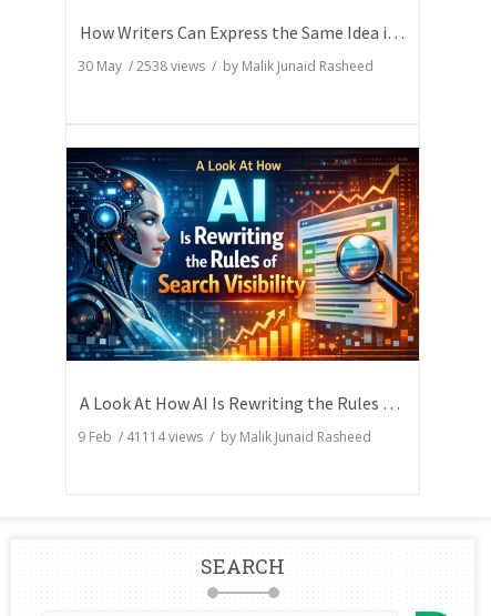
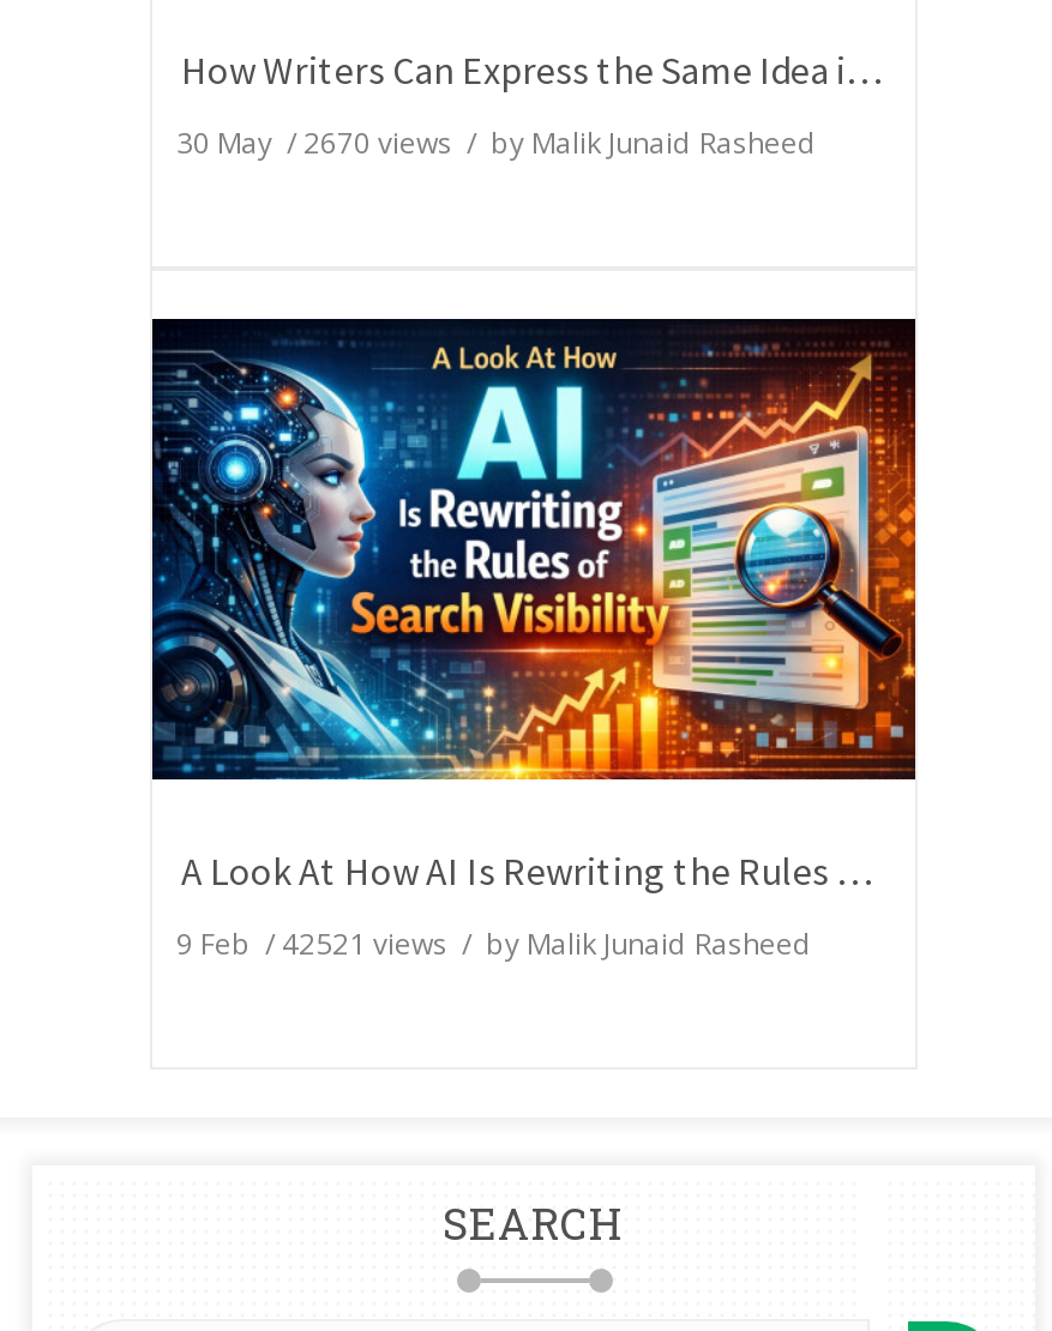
- 30 May / 2538 views / by Malik Junaid Rasheed
+ 30 May / 2670 views / by Malik Junaid Rasheed

- 9 Feb / 41114 views / by Malik Junaid Rasheed
+ 9 Feb / 42521 views / by Malik Junaid Rasheed
